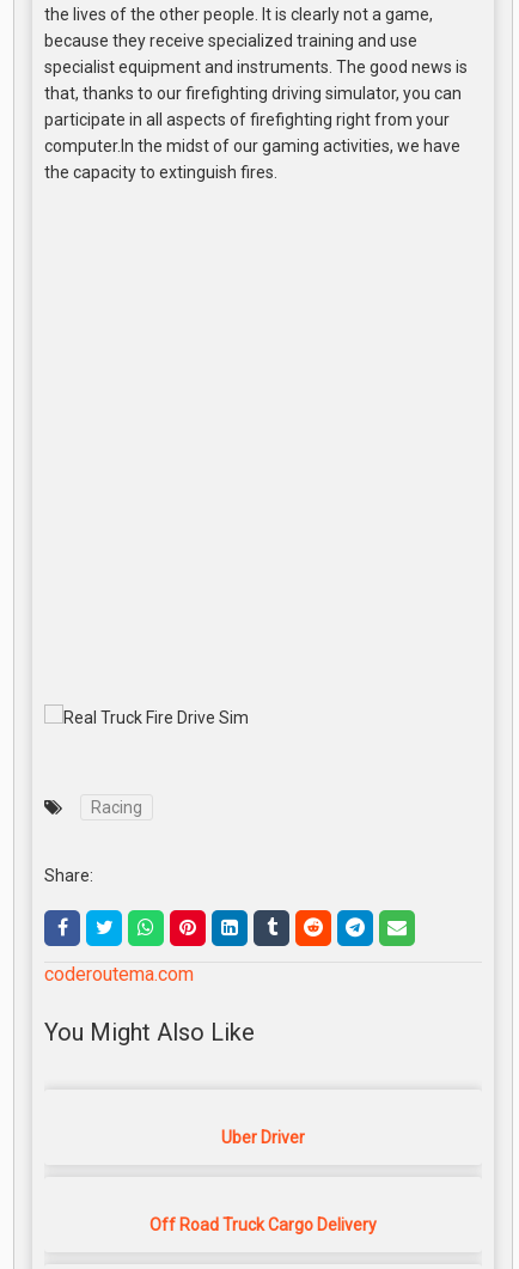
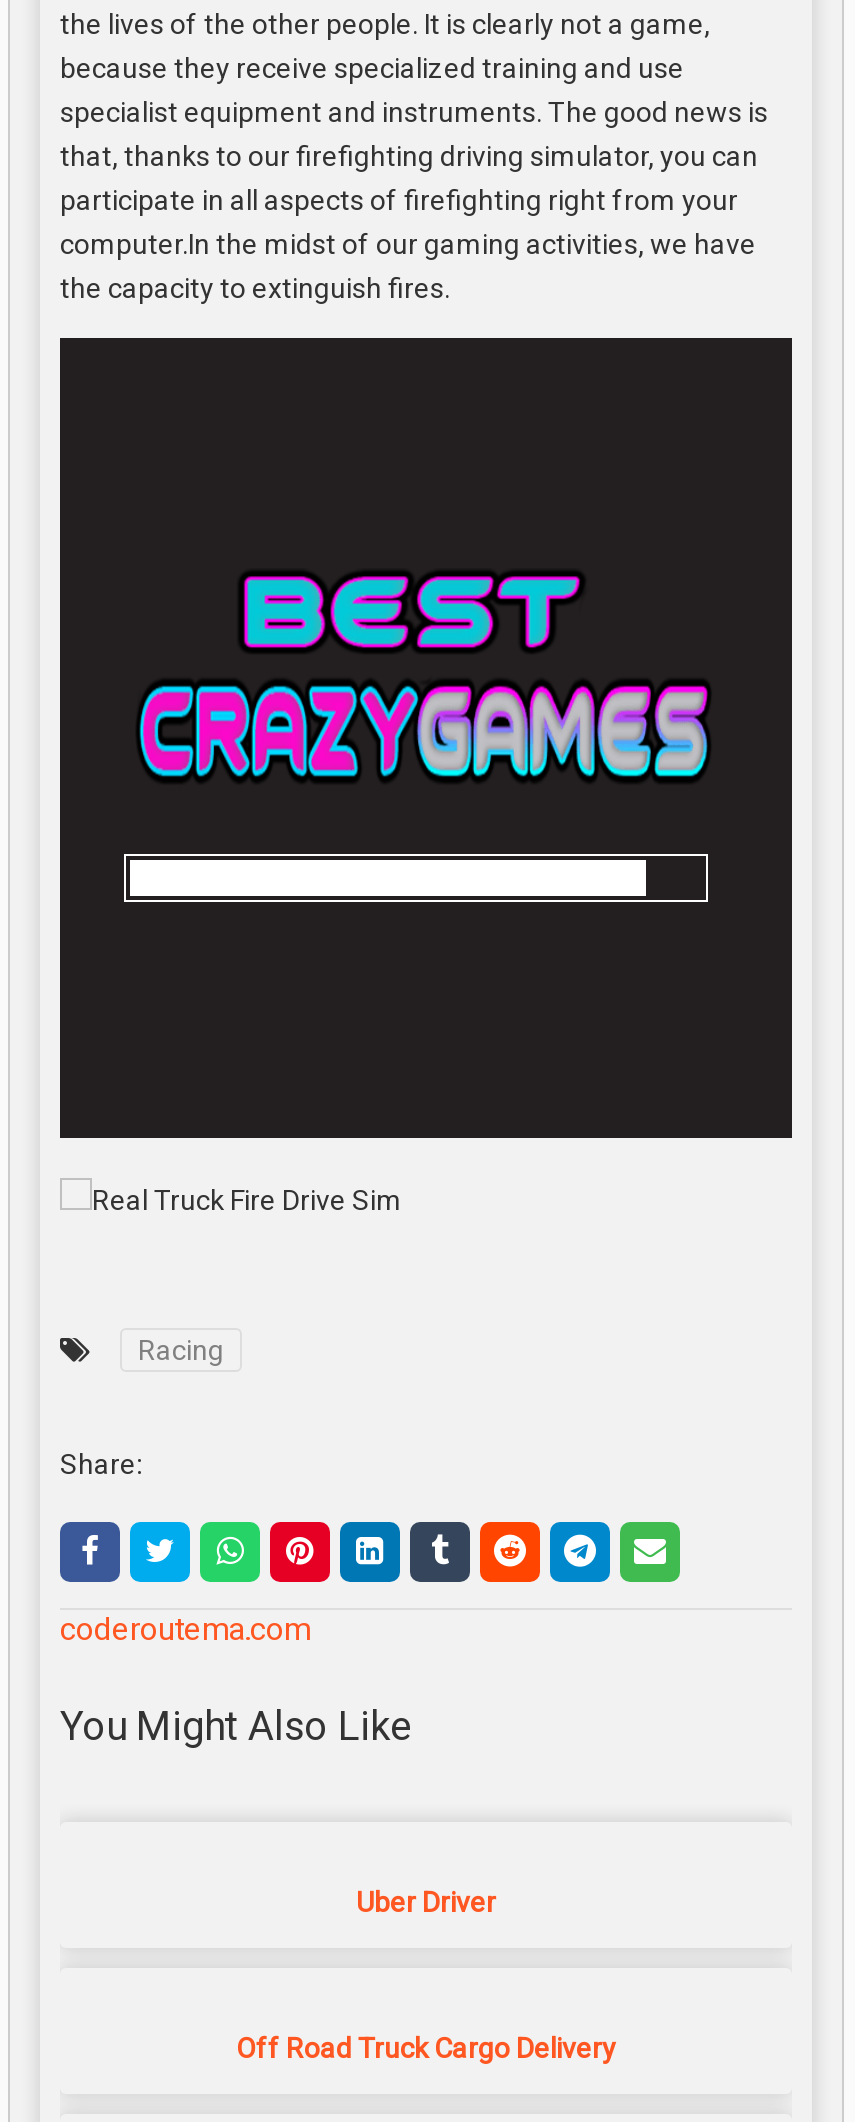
+ [image]
